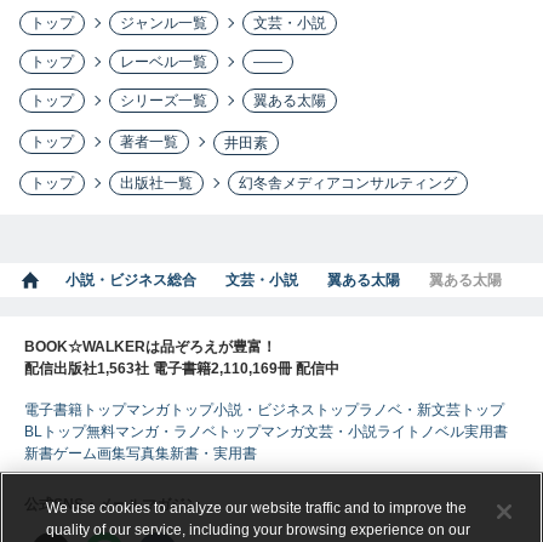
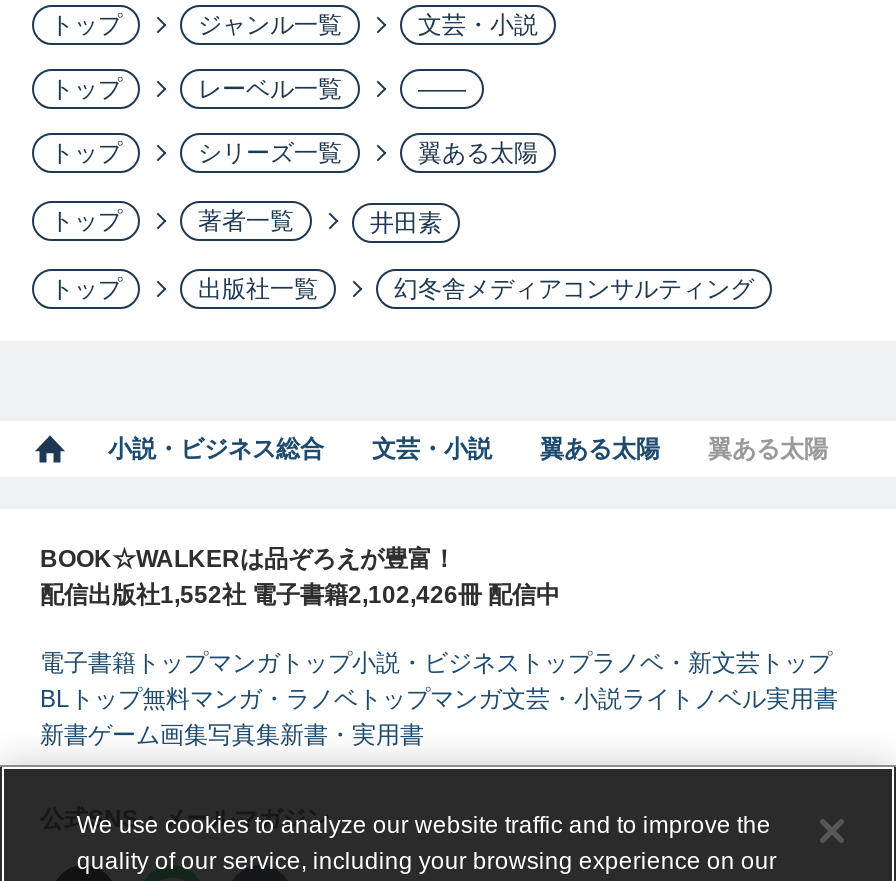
- 配信出版社1,563社 電子書籍2,110,169冊 配信中
+ 配信出版社1,552社 電子書籍2,102,426冊 配信中
